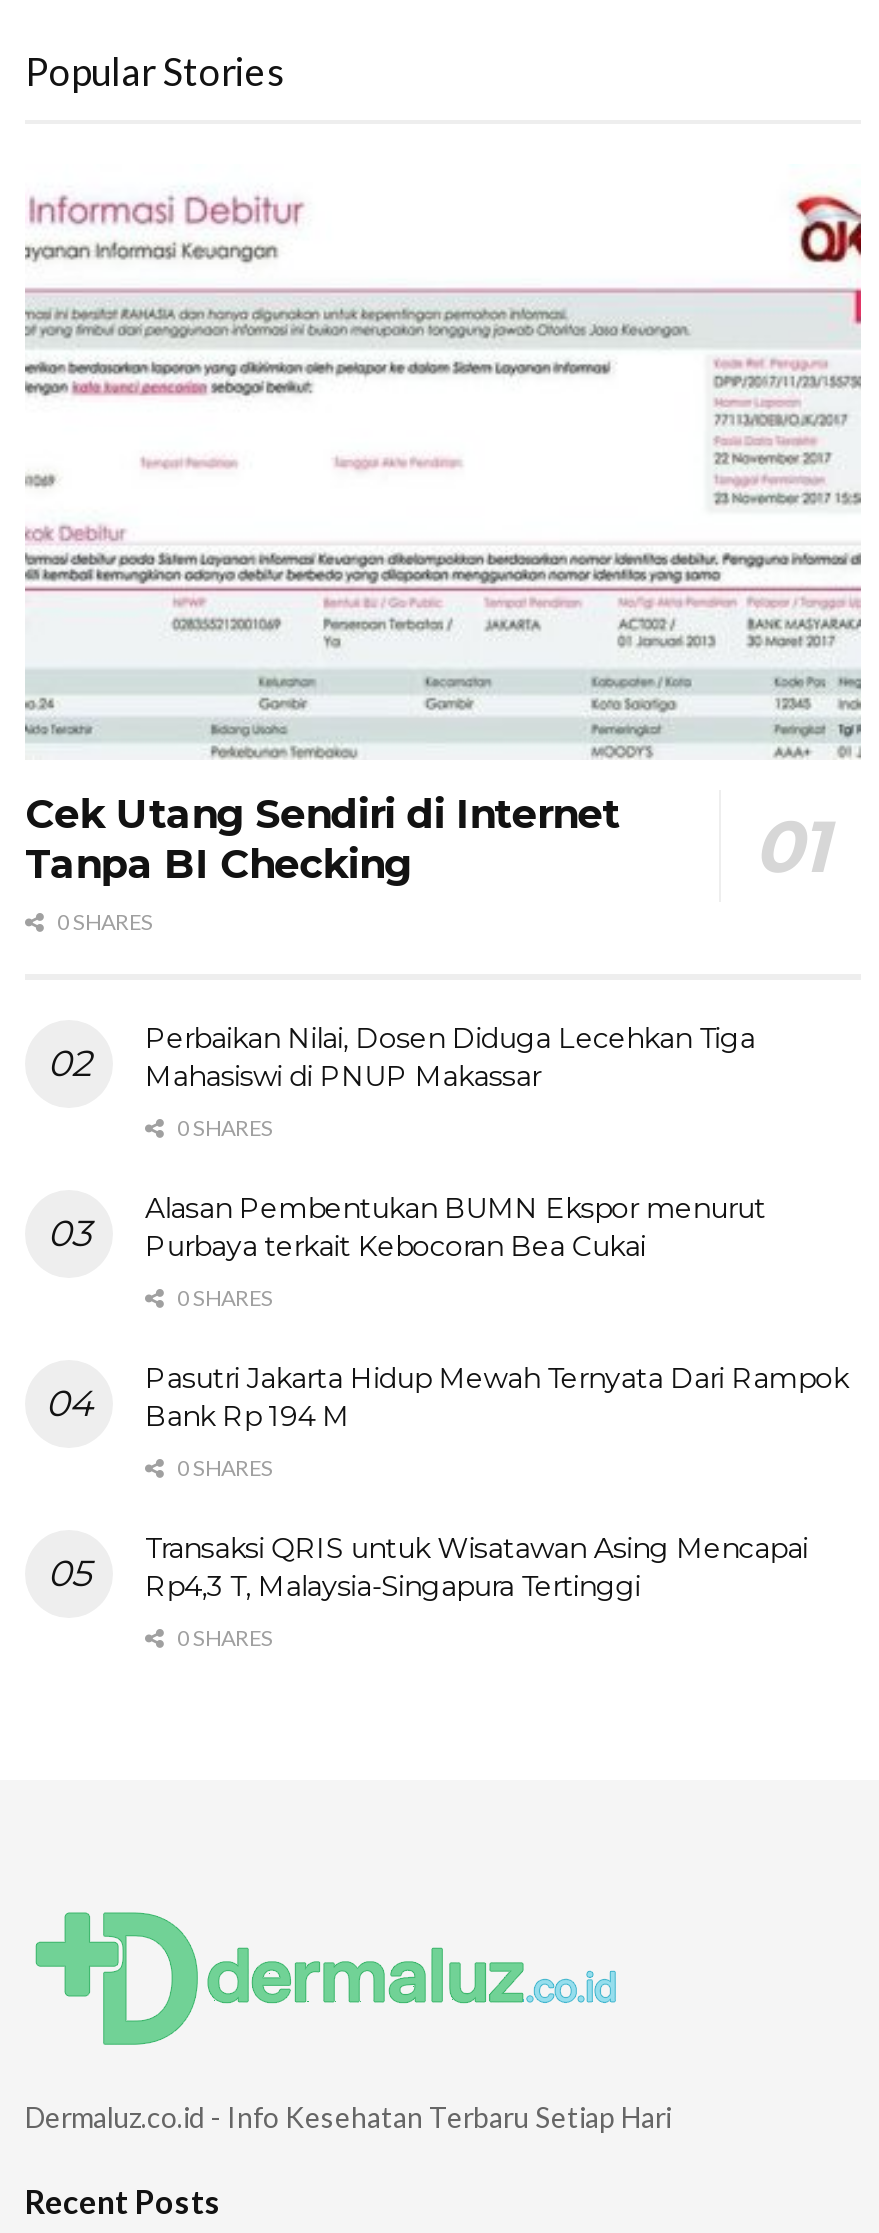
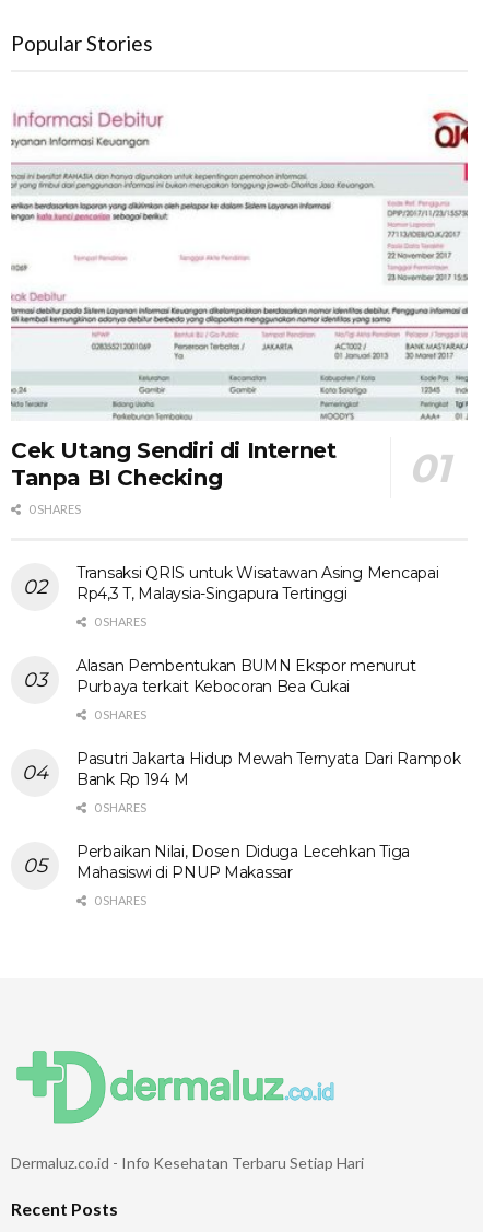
moved down: Perbaikan Nilai, Dosen Diduga Lecehkan Tiga | Mahasiswi di PNUP Makassar

moved up: Transaksi QRIS untuk Wisatawan Asing Mencapai | Rp4,3 T, Malaysia-Singapura Tertinggi
